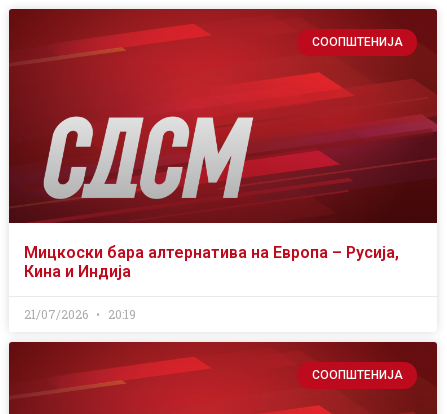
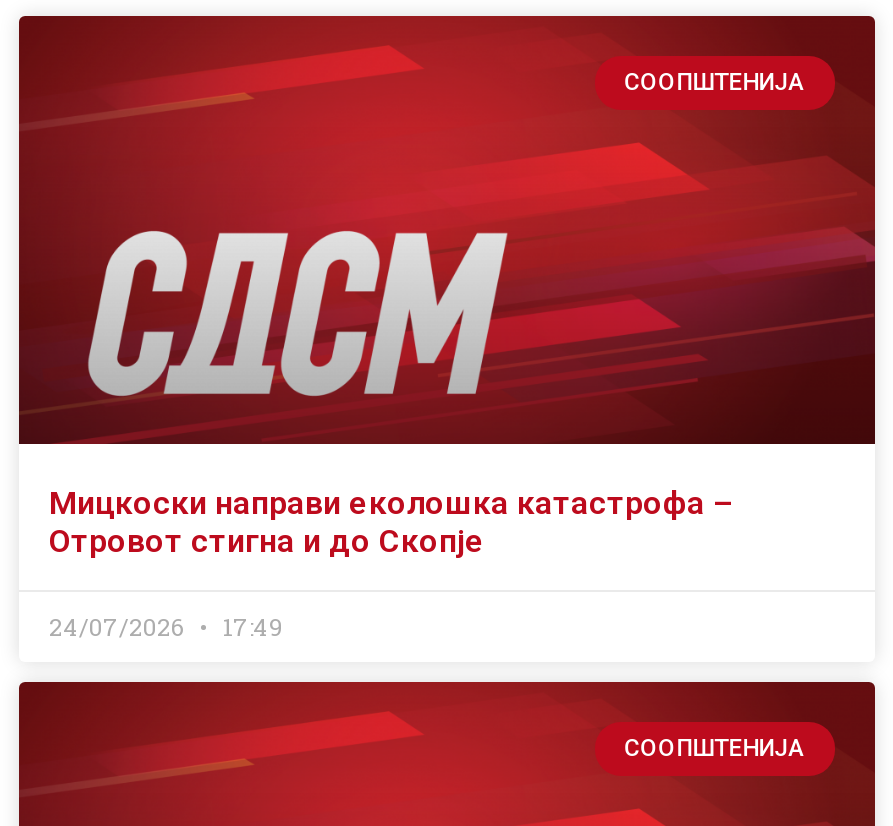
- Мицкоски бара алтернатива на Европа – Русија,
- Кина и Индија
+ Мицкоски направи еколошка катастрофа –
+ Отровот стигна и до Скопје

- 21/07/2026
- 20:19
+ 24/07/2026
+ 17:49
